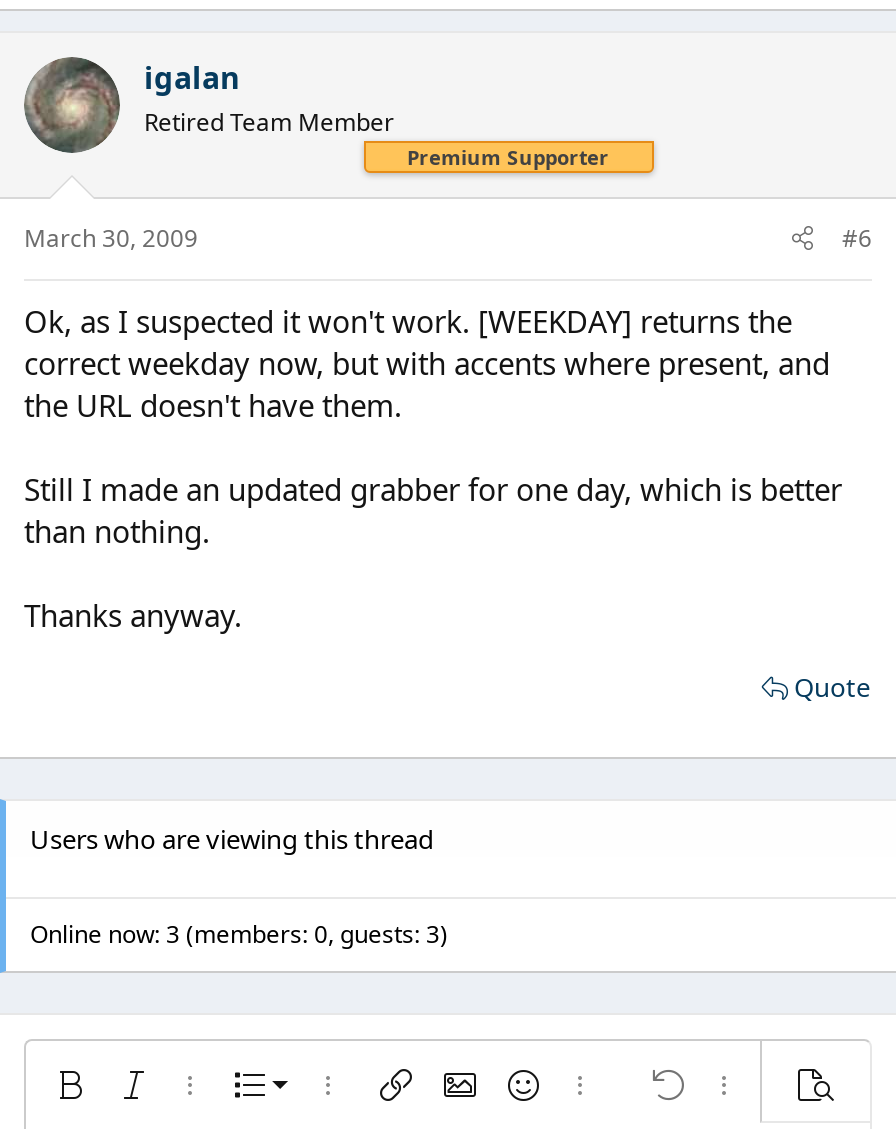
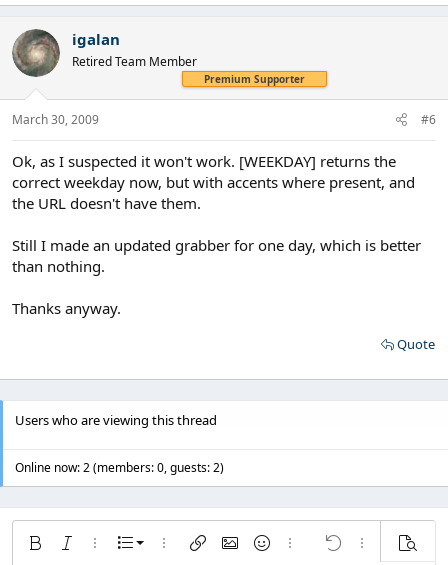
- Online now: 3 (members: 0, guests: 3)
+ Online now: 2 (members: 0, guests: 2)
